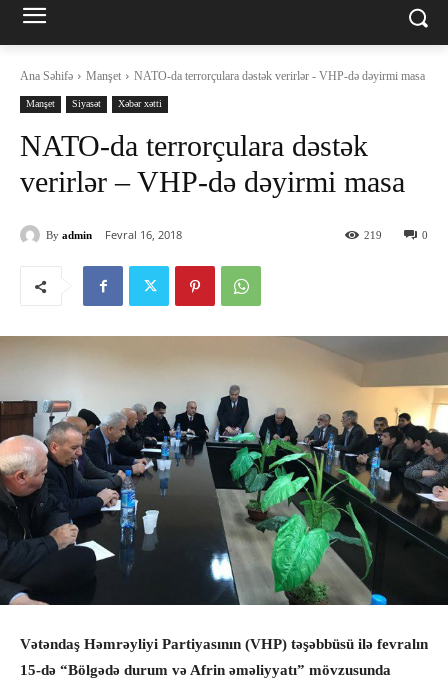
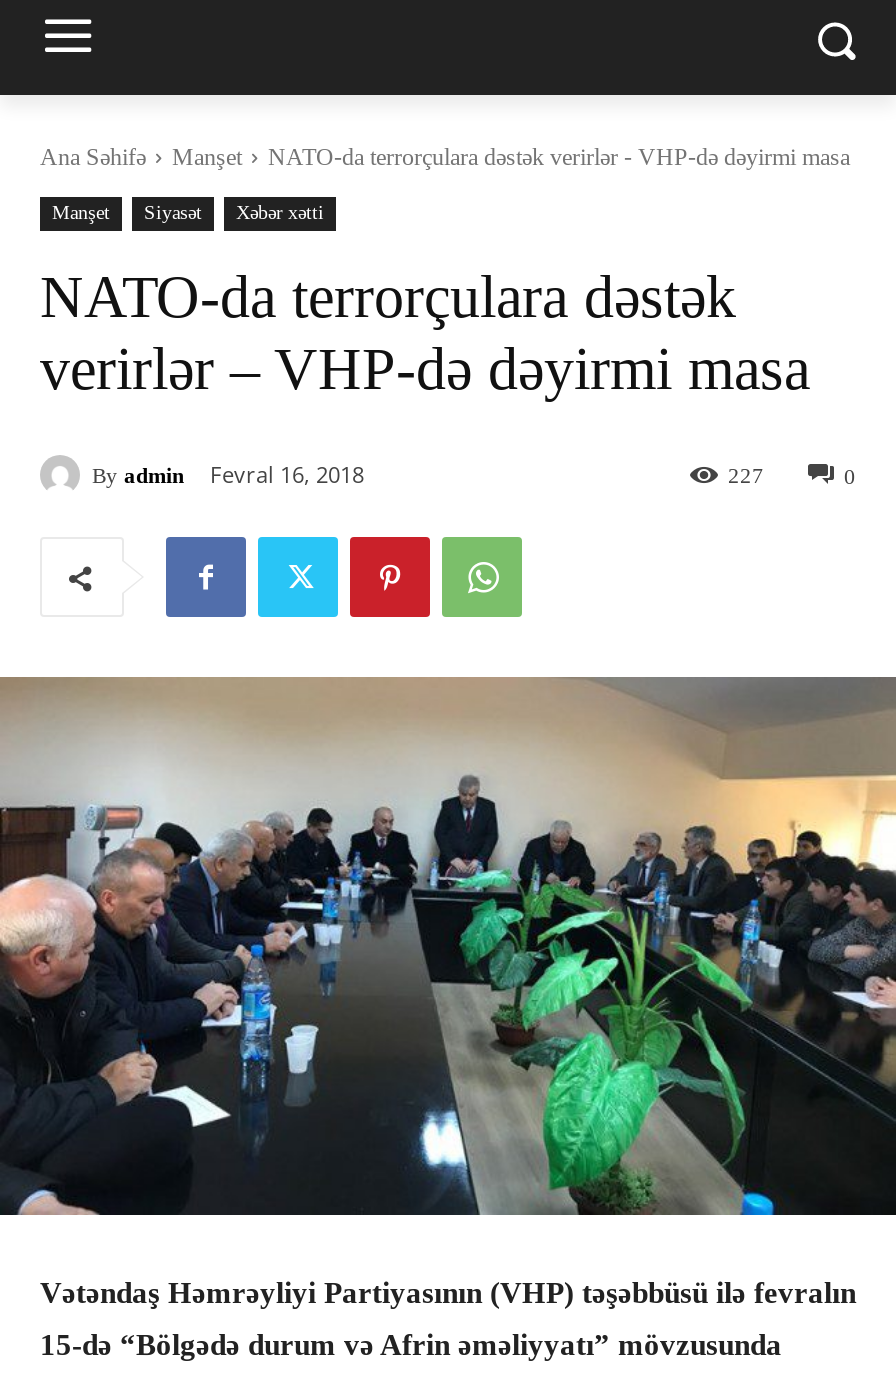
- 219
+ 227
